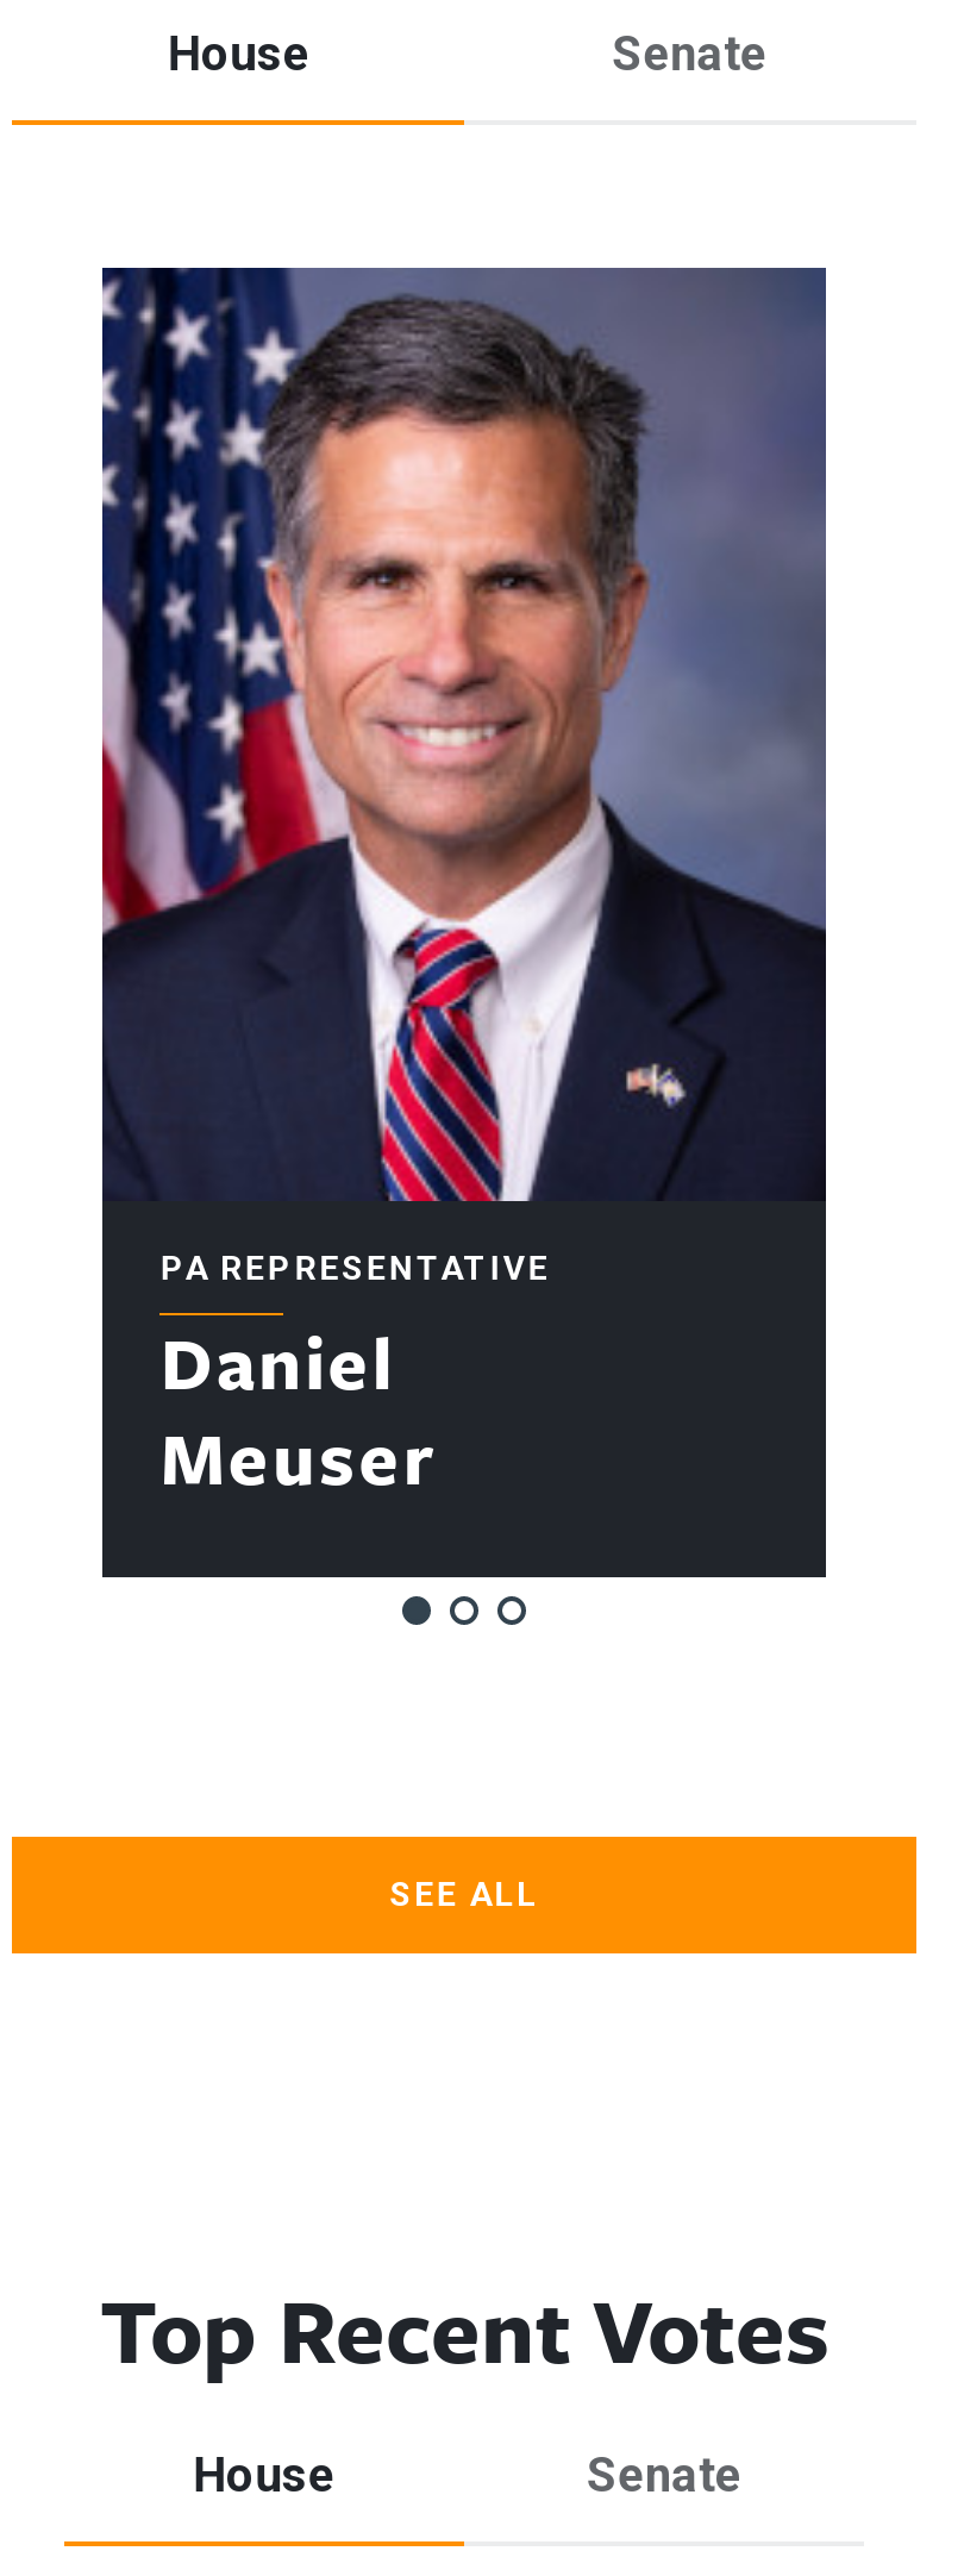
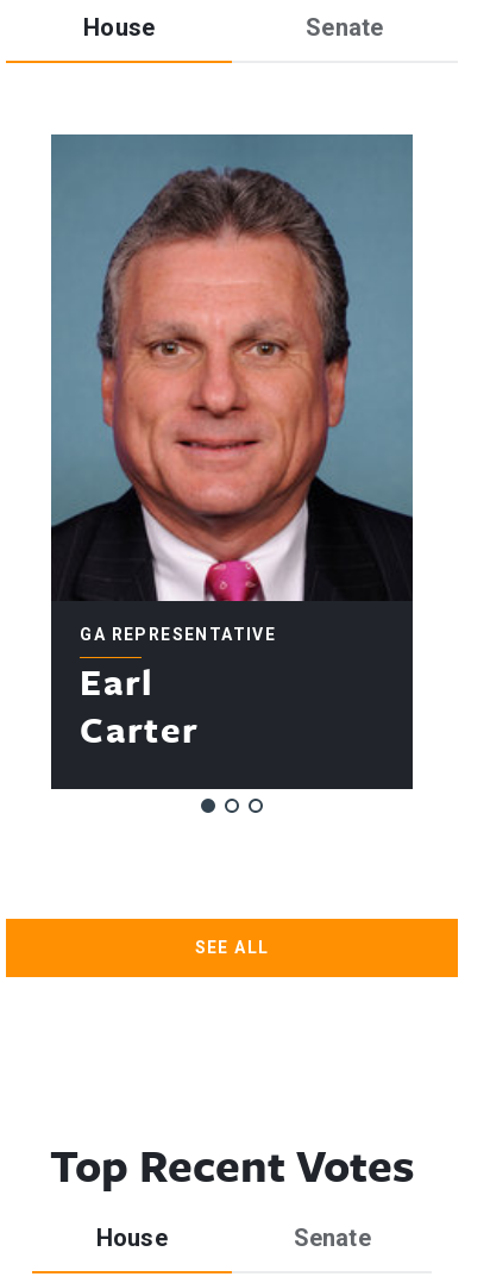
- [image]
- PA REPRESENTATIVE
- Daniel
- Meuser
+ [image]
+ GA REPRESENTATIVE
+ Earl
+ Carter
